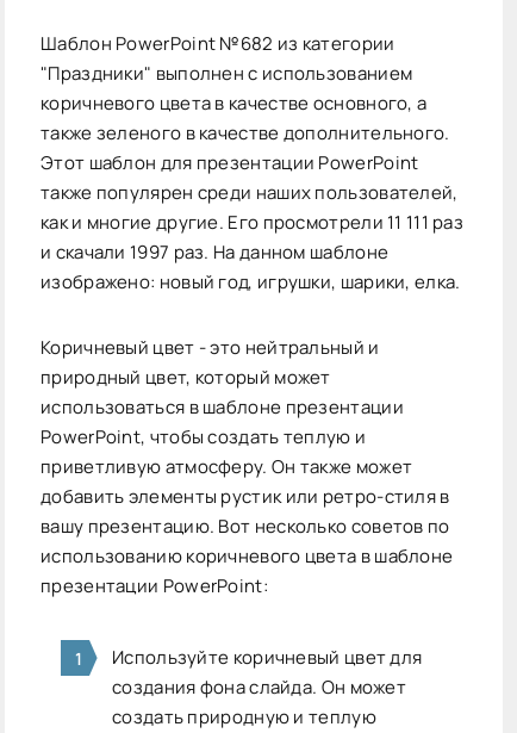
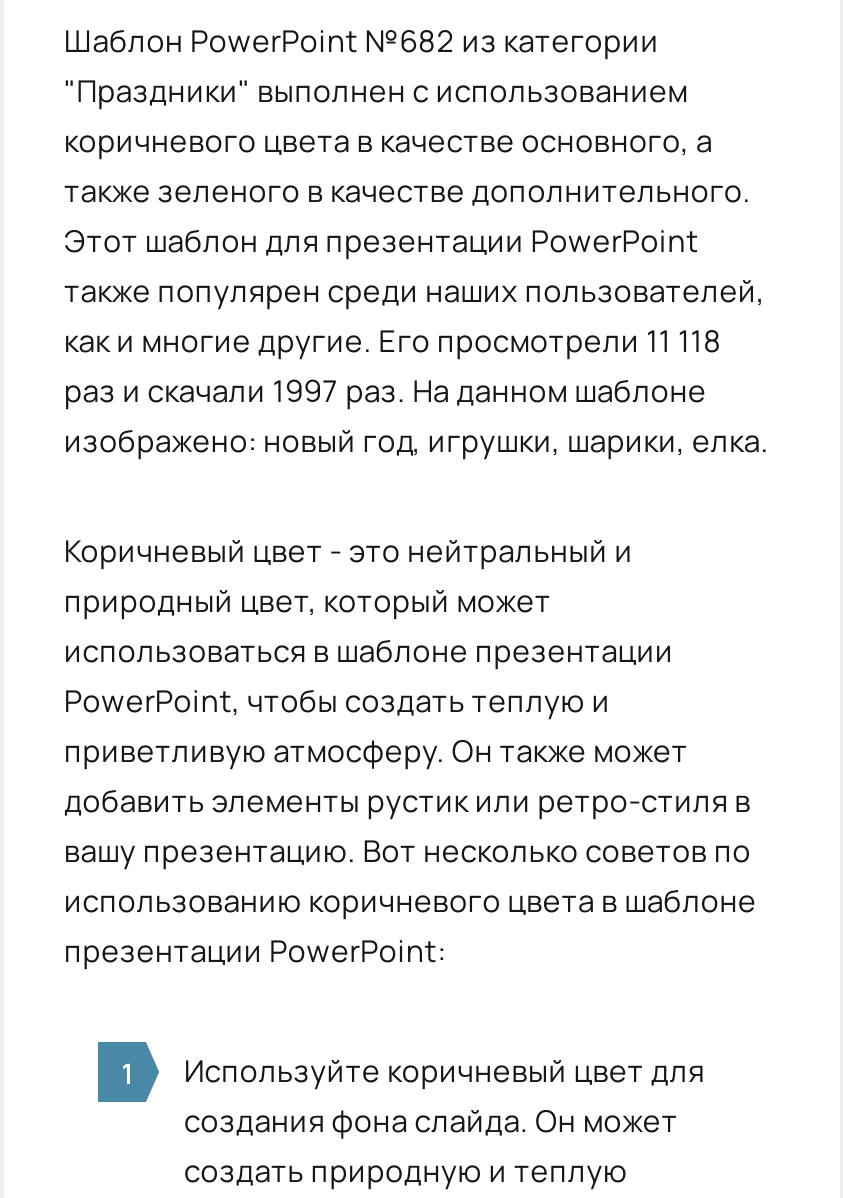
- как и многие другие. Его просмотрели 11 111 раз
- и скачали 1997 раз. На данном шаблоне
+ как и многие другие. Его просмотрели 11 118
+ раз и скачали 1997 раз. На данном шаблоне
